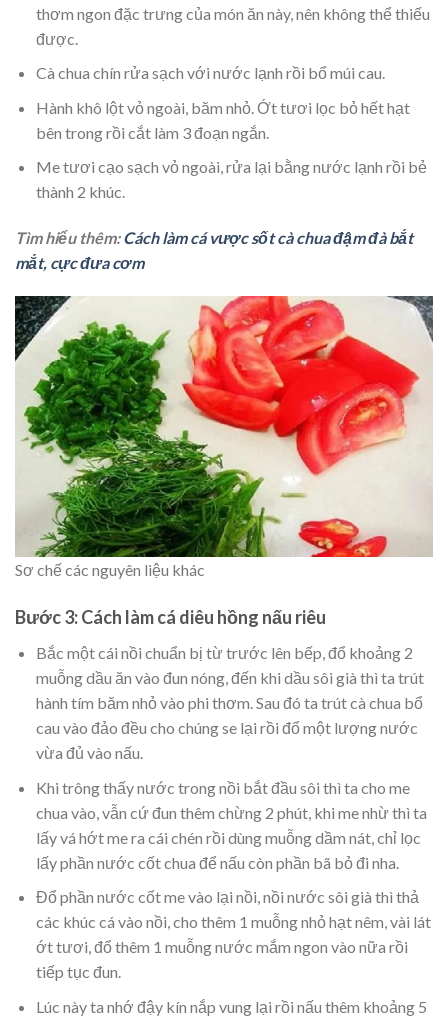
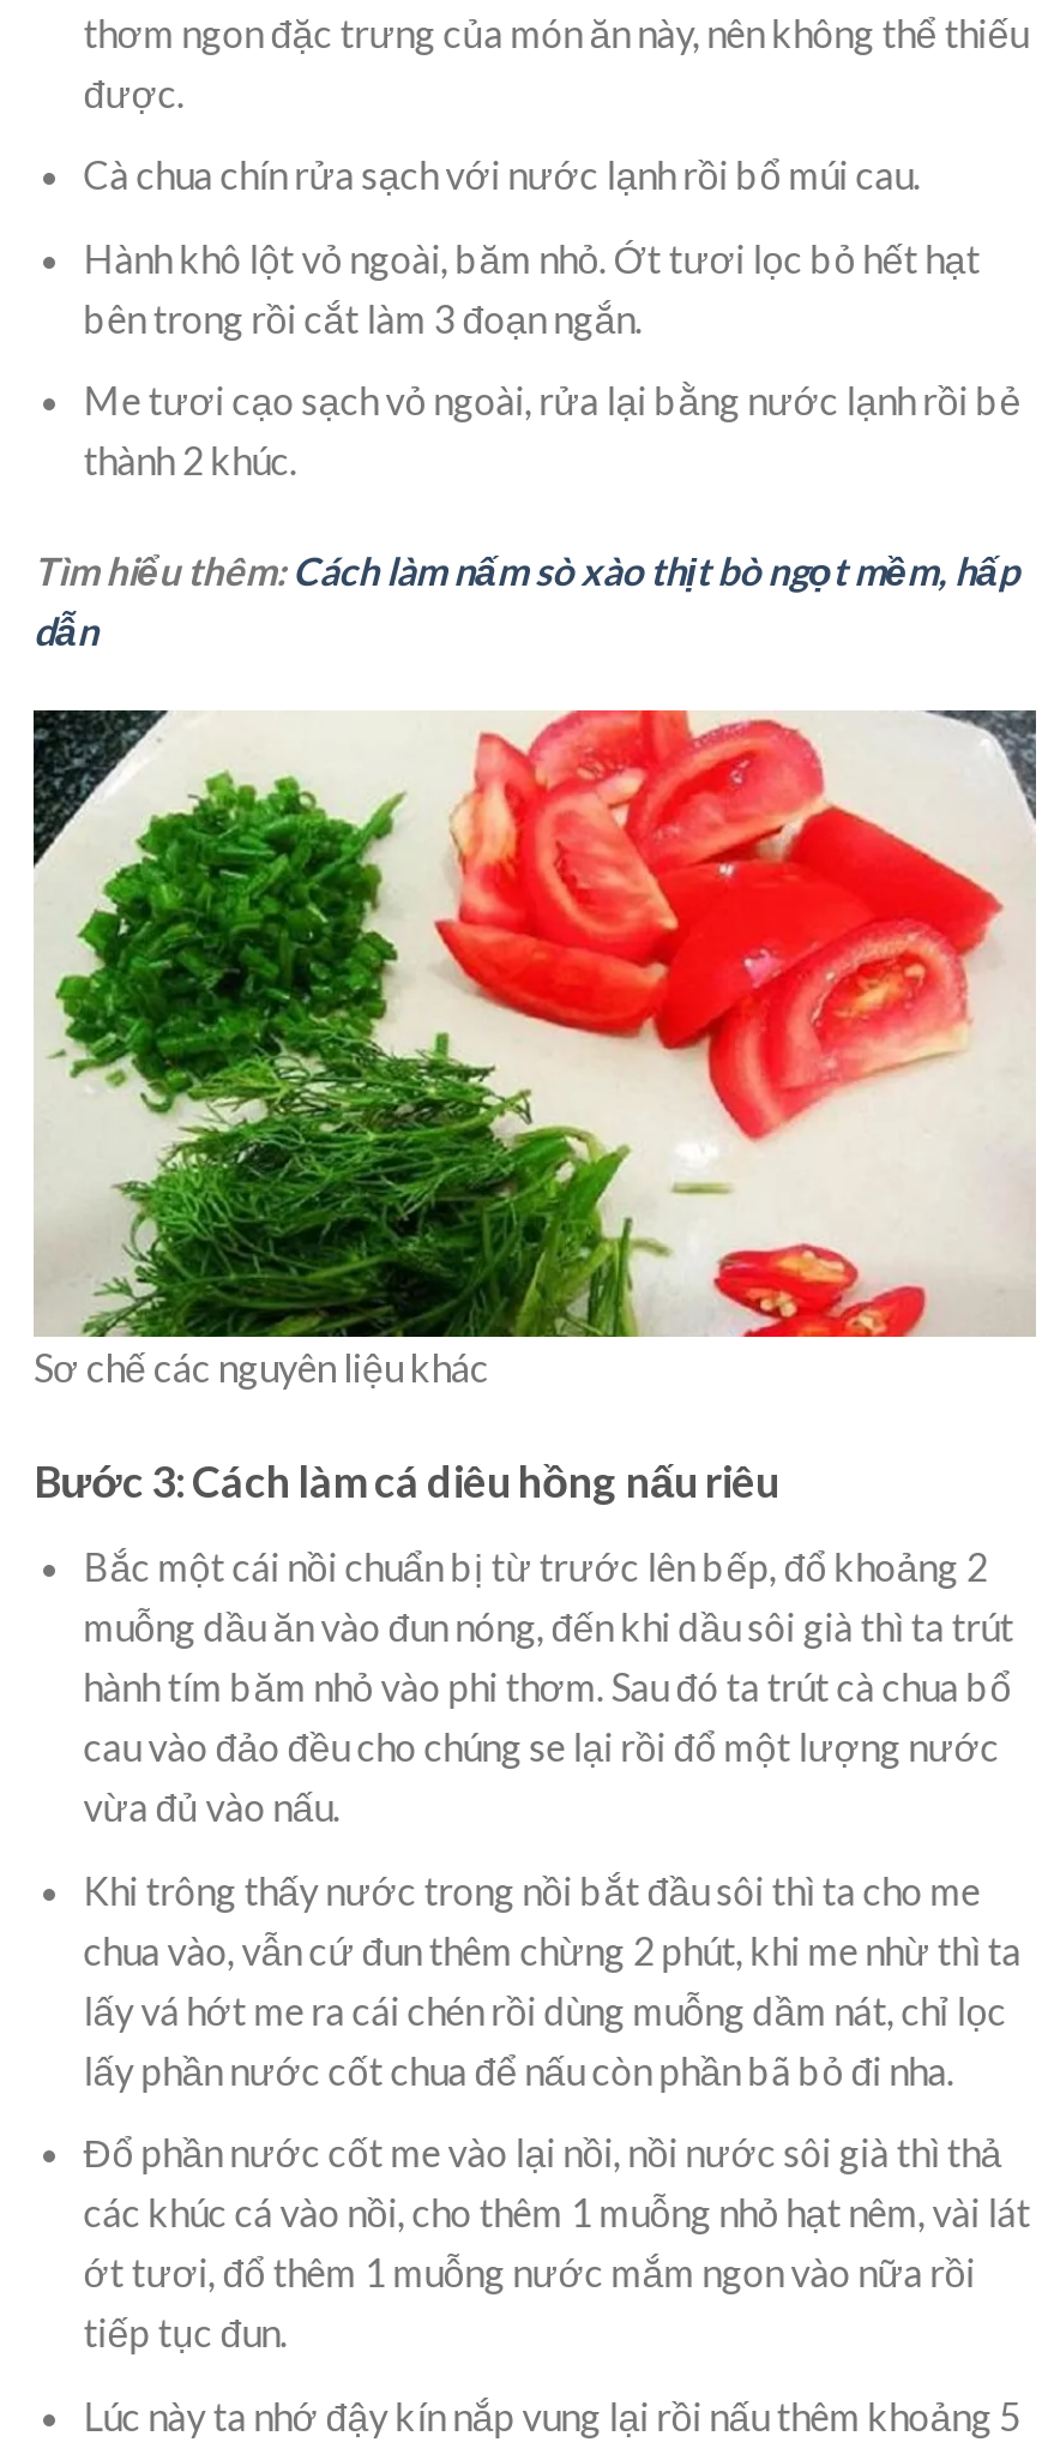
- Tìm hiểu thêm: Cách làm cá vược sốt cà chua đậm đà bắt
- mắt, cực đưa cơm
+ Tìm hiểu thêm: Cách làm nấm sò xào thịt bò ngọt mềm, hấp
+ dẫn
